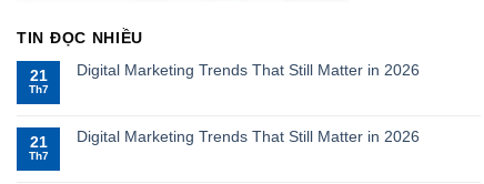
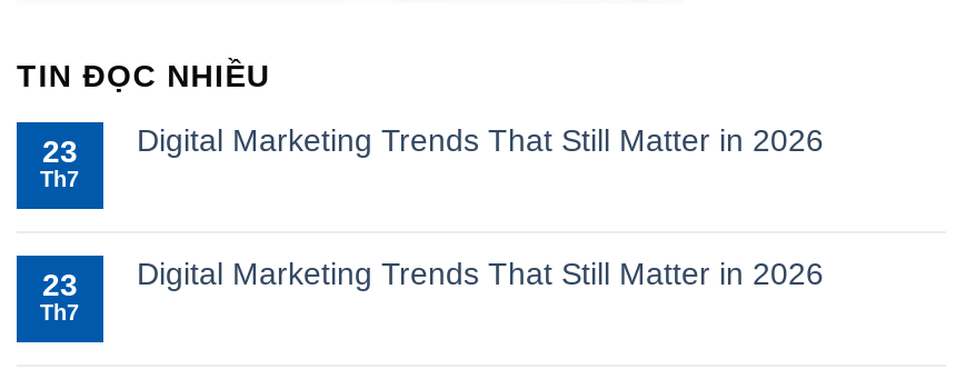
- 21 Digital Marketing Trends That Still Matter in 2026
+ 23 Digital Marketing Trends That Still Matter in 2026

- 21 Digital Marketing Trends That Still Matter in 2026
+ 23 Digital Marketing Trends That Still Matter in 2026
